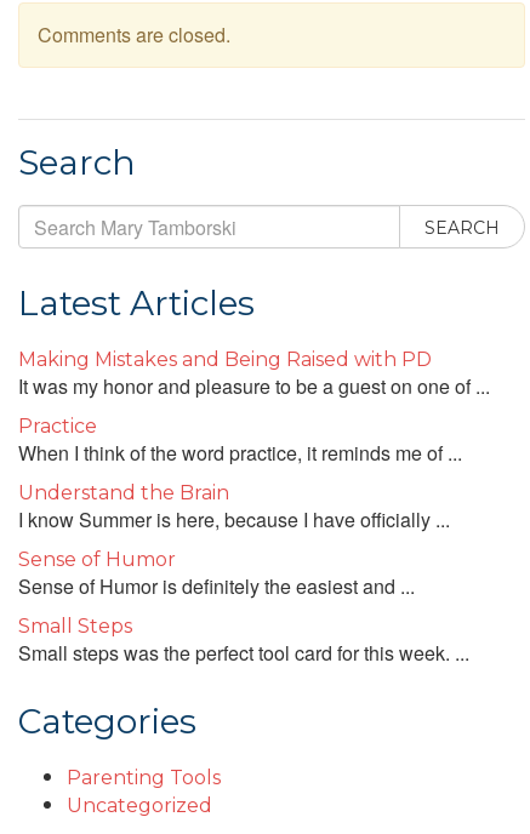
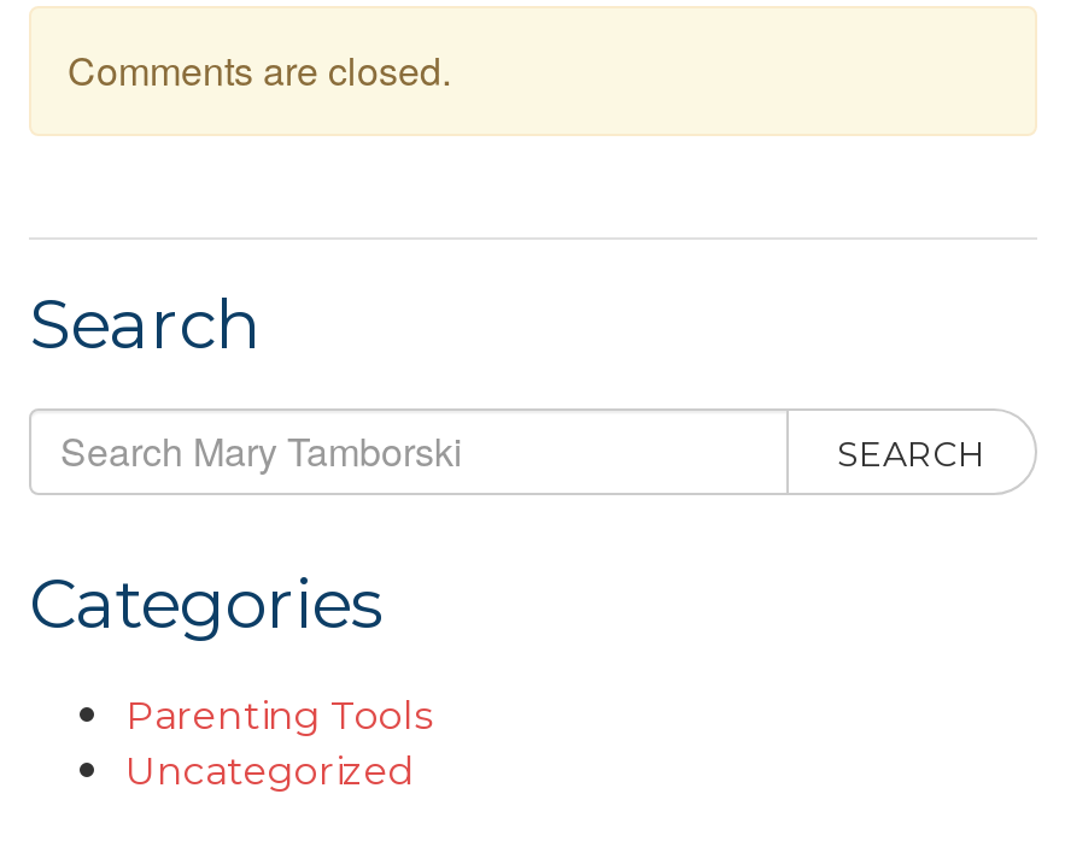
- Latest Articles
- Making Mistakes and Being Raised with PD
- It was my honor and pleasure to be a guest on one of...
- Practice
- When I think of the word practice, it reminds me of...
- Understand the Brain
- I know Summer is here, because I have officially...
- Sense of Humor
- Sense of Humor is definitely the easiest and...
- Small Steps
- Small steps was the perfect tool card for this week....
